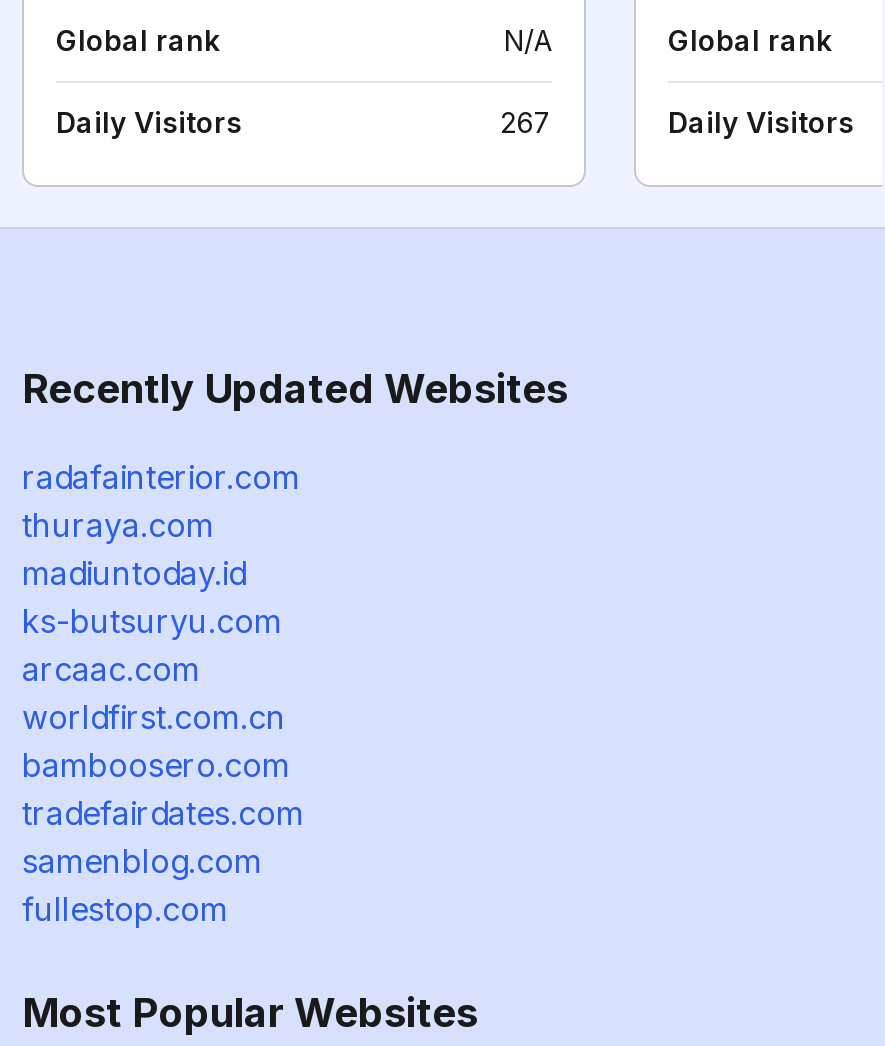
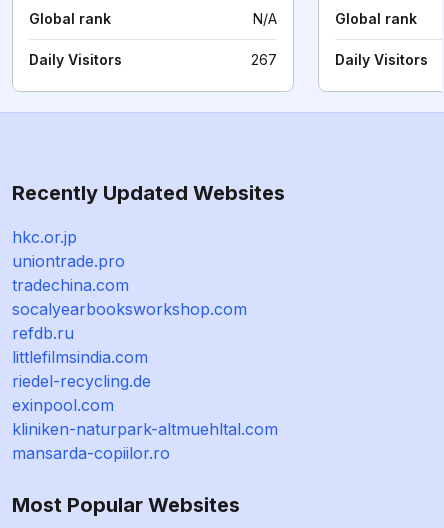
- radafainterior.com
- thuraya.com
- madiuntoday.id
- ks-butsuryu.com
- arcaac.com
- worldfirst.com.cn
- bamboosero.com
- tradefairdates.com
- samenblog.com
- fullestop.com
+ hkc.or.jp
+ uniontrade.pro
+ tradechina.com
+ socalyearbooksworkshop.com
+ refdb.ru
+ littlefilmsindia.com
+ riedel-recycling.de
+ exinpool.com
+ kliniken-naturpark-altmuehltal.com
+ mansarda-copiilor.ro
